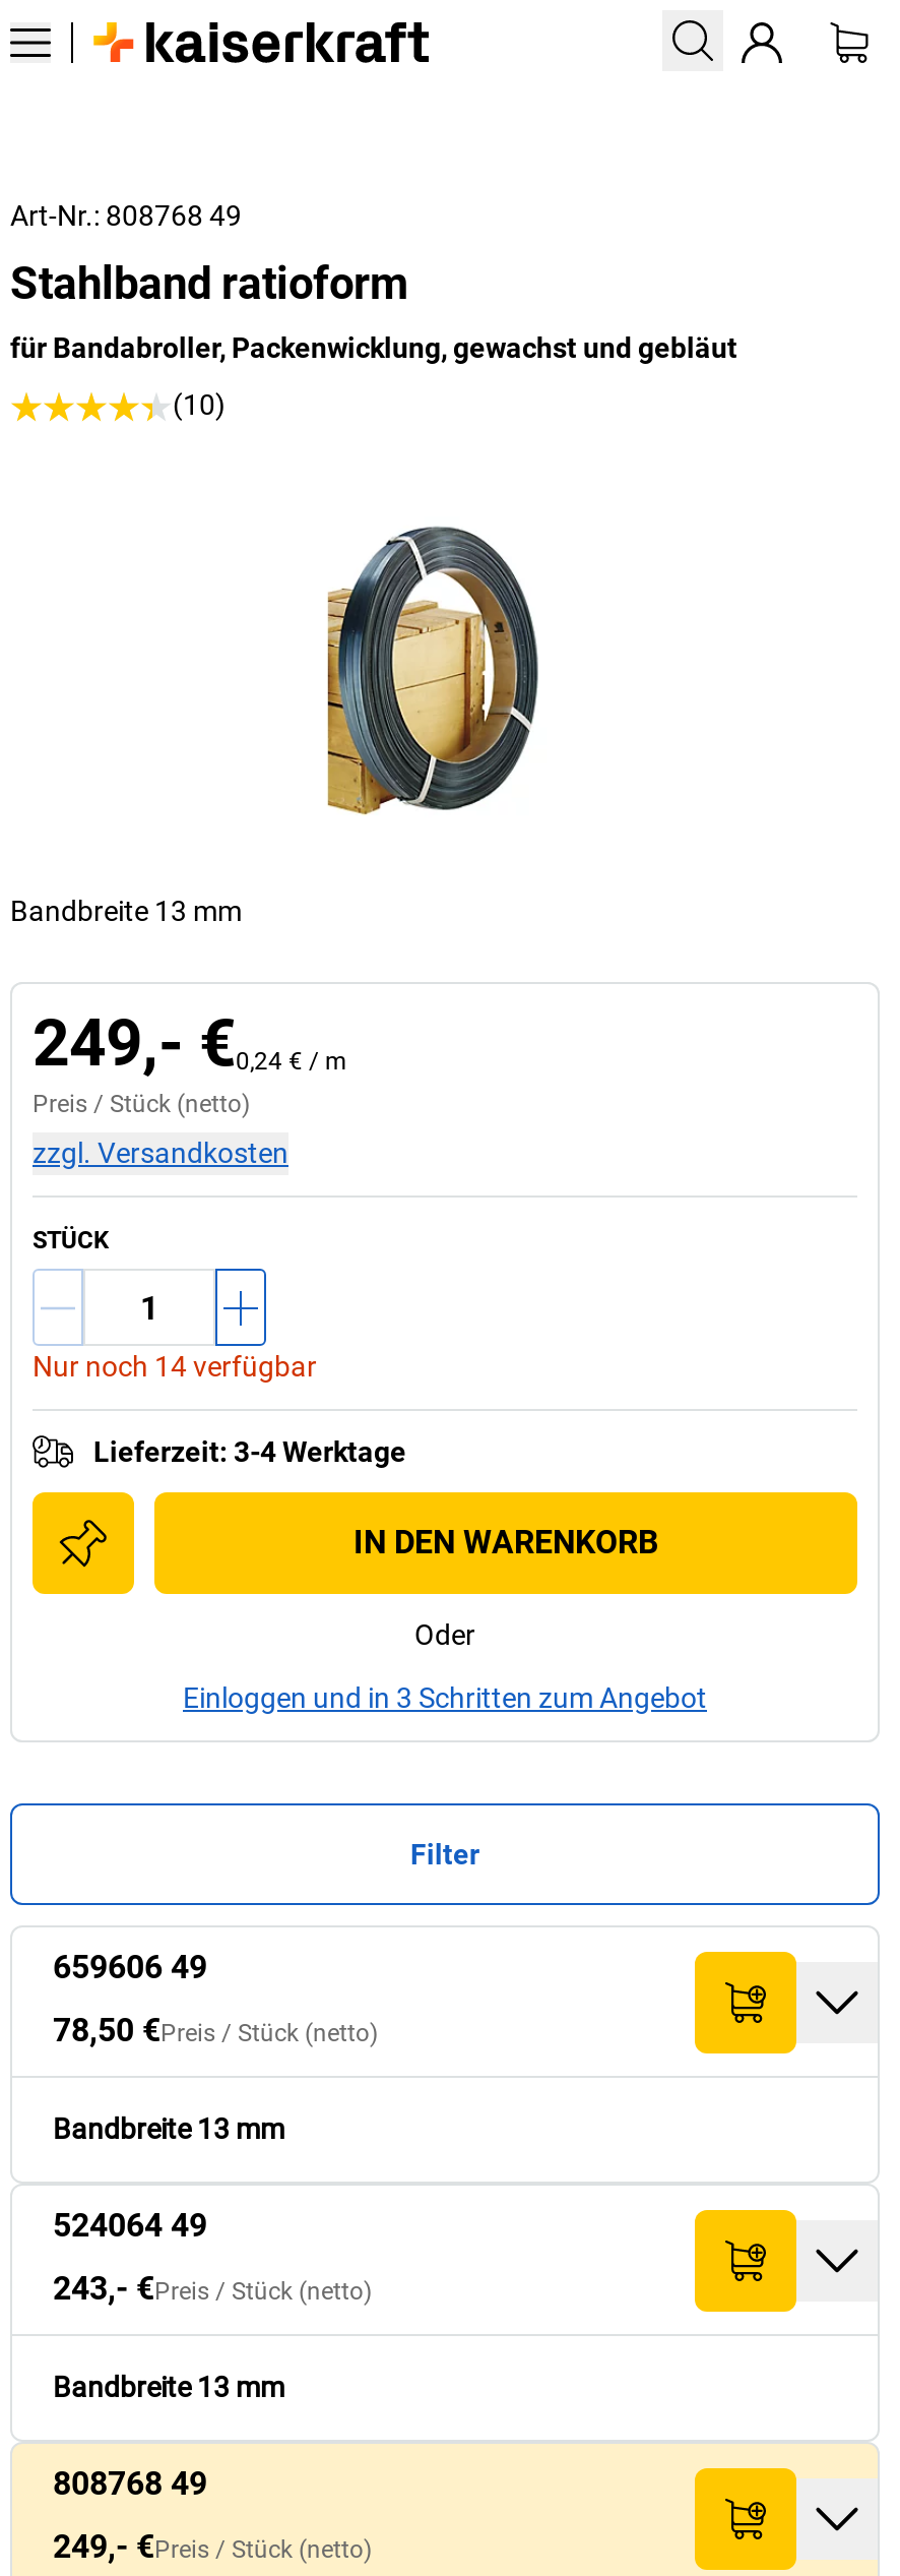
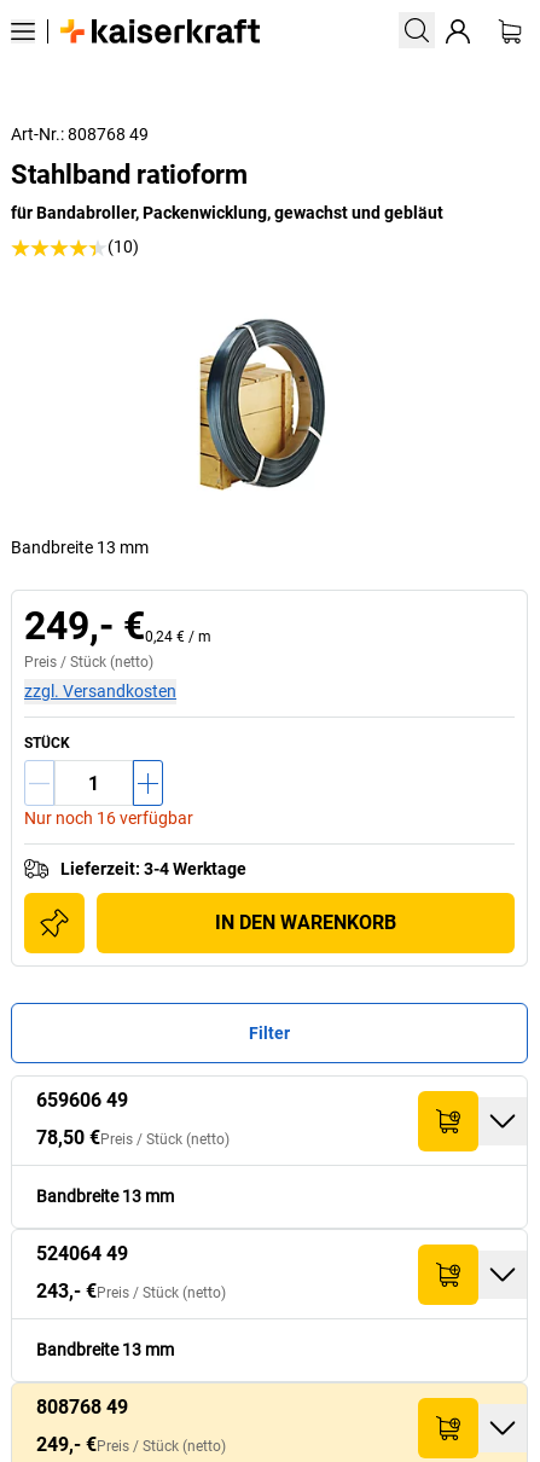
- Nur noch 14 verfügbar
+ Nur noch 16 verfügbar

- Oder
- Einloggen und in 3 Schritten zum Angebot
